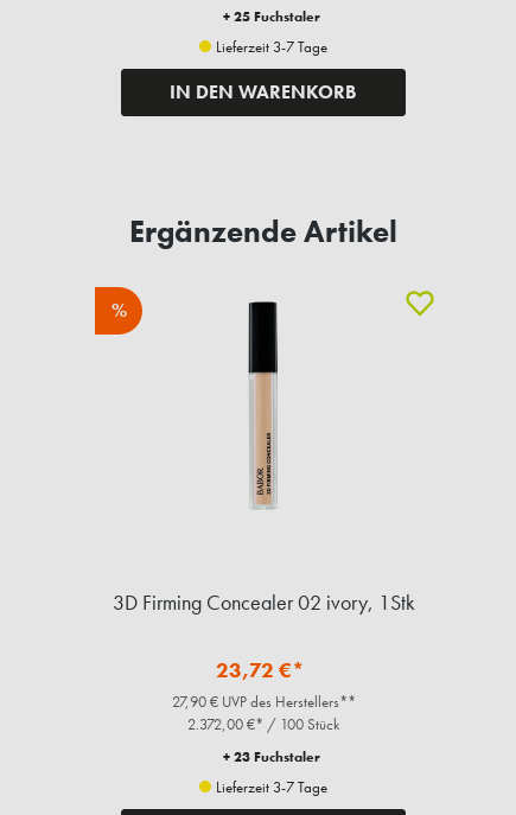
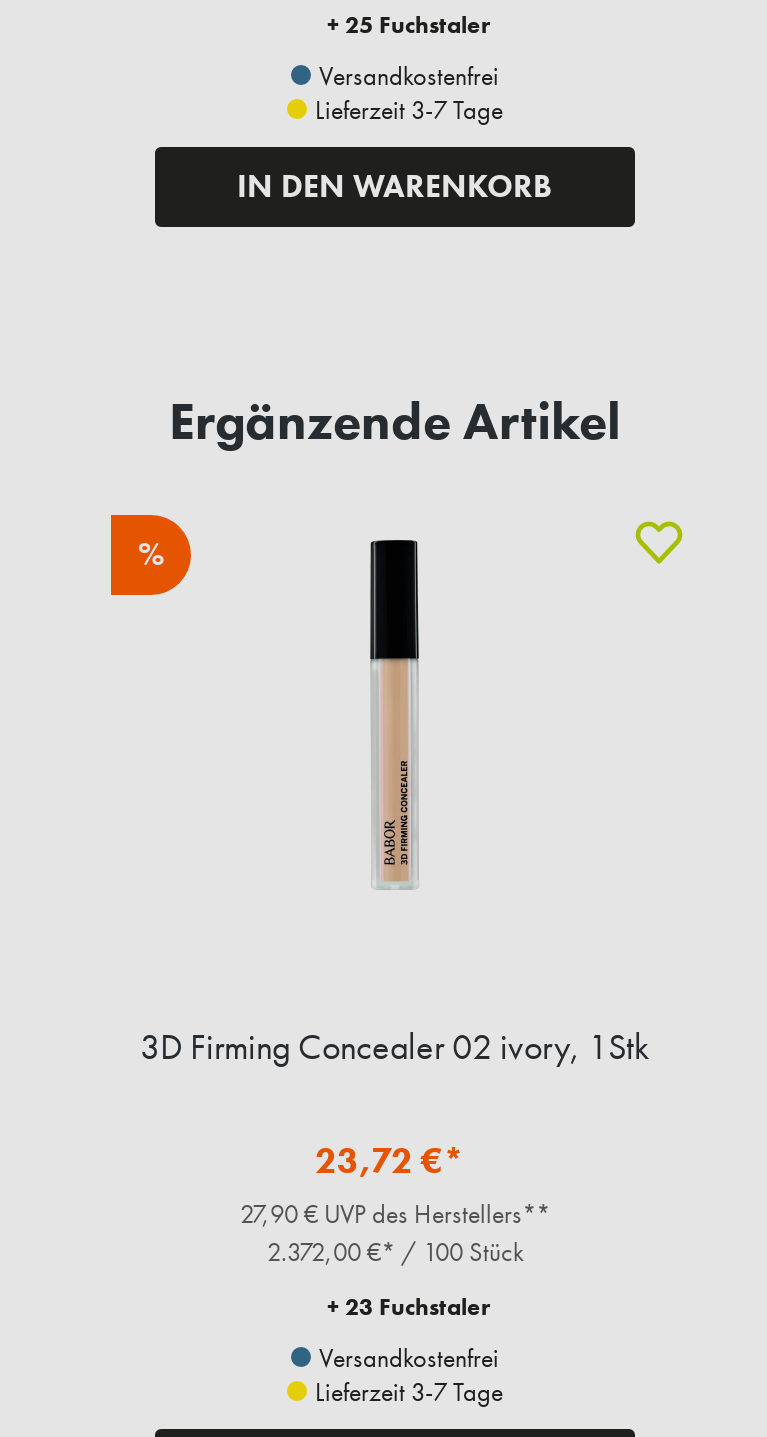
+ Versandkostenfrei

+ Versandkostenfrei
